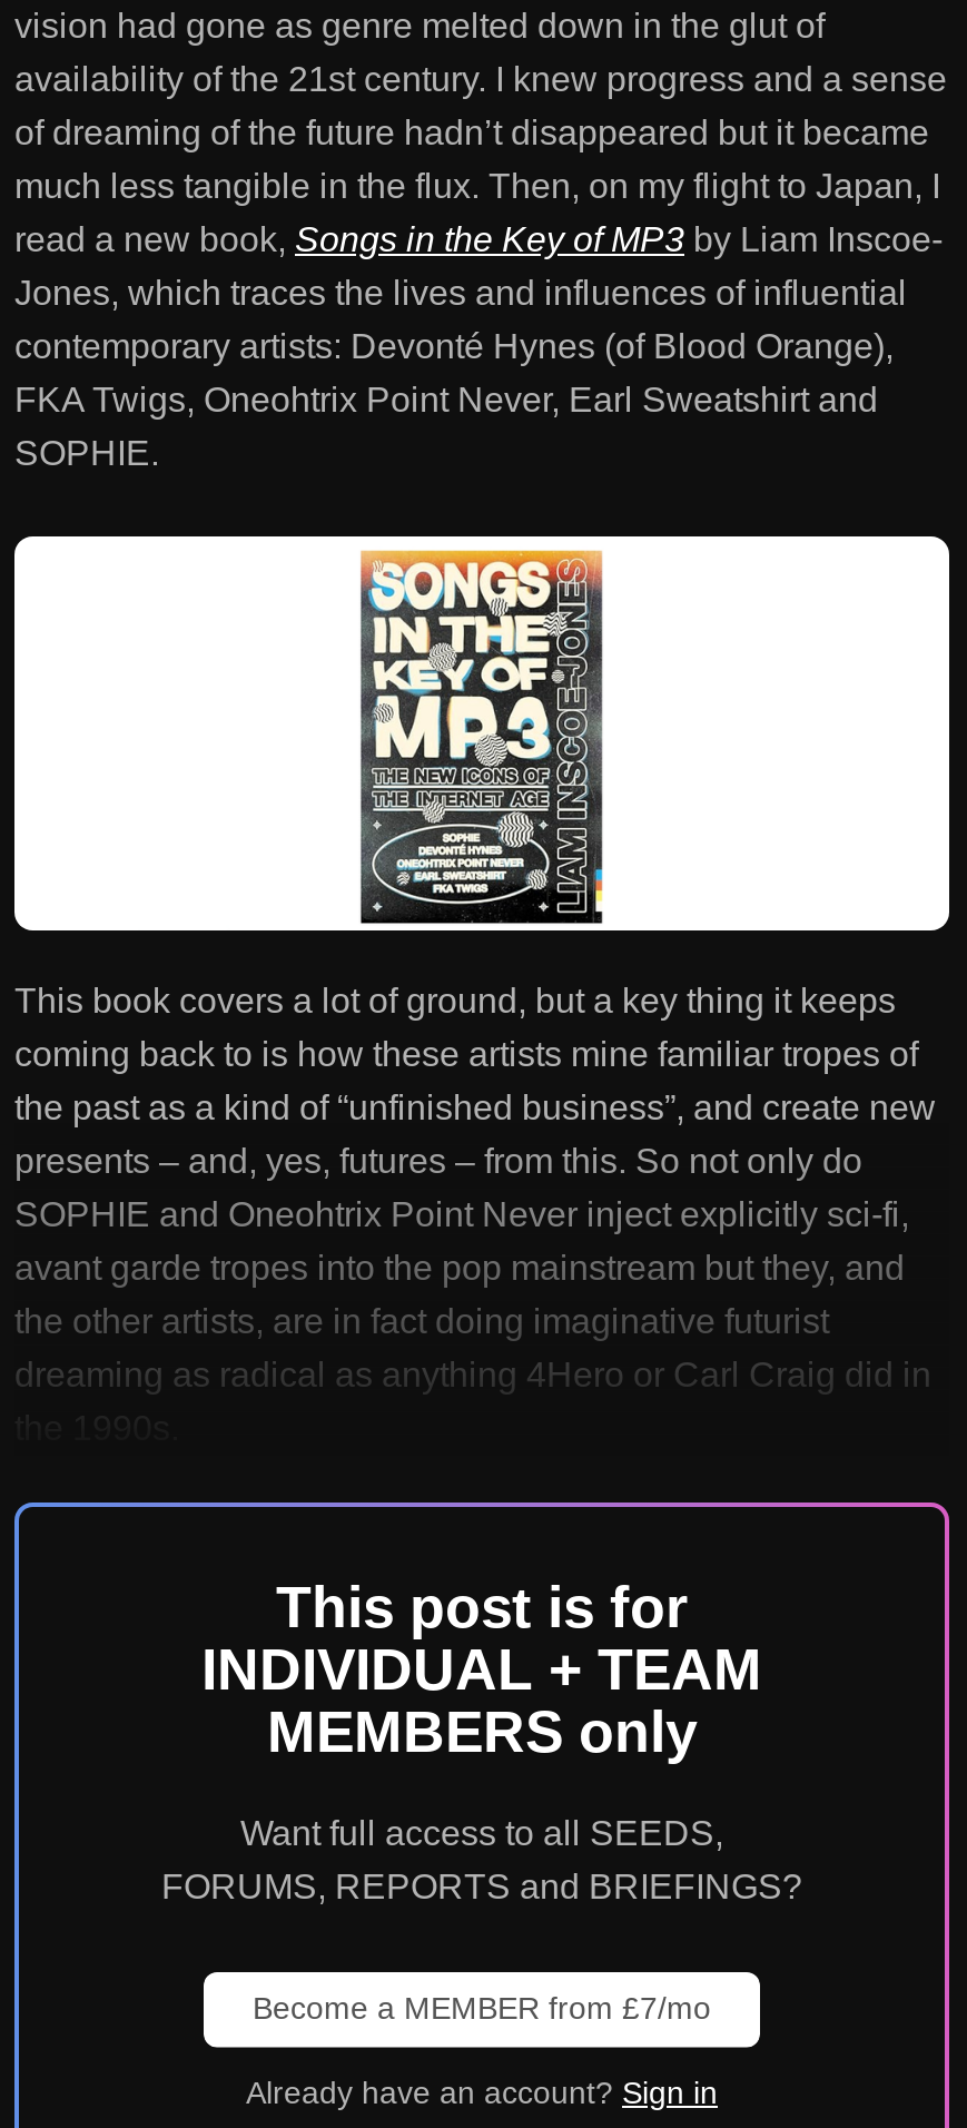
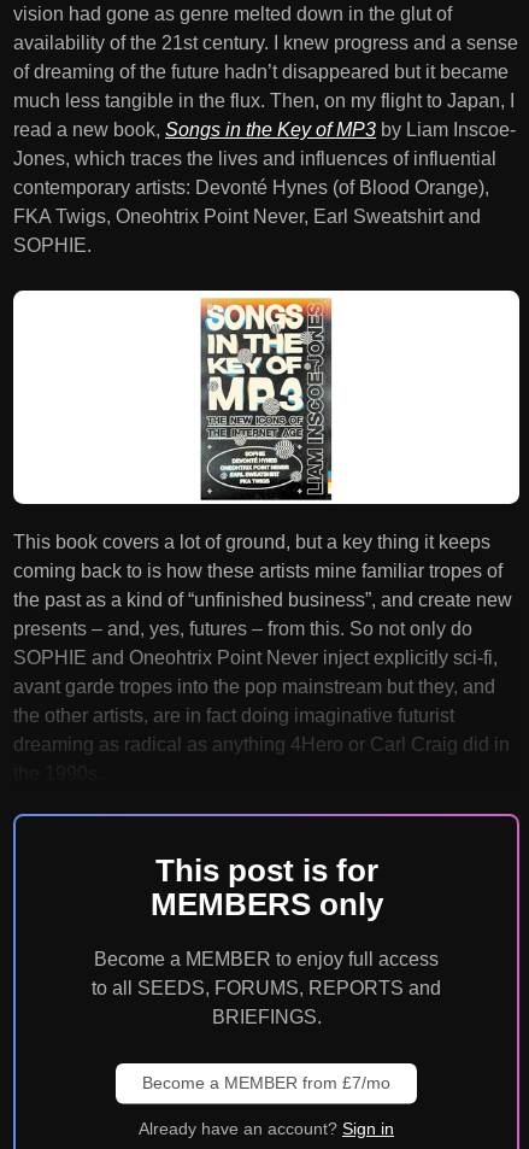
- INDIVIDUAL + TEAM

moved up: MEMBERS only

- Want full access to all SEEDS,
- FORUMS, REPORTS and BRIEFINGS?
+ Become a MEMBER to enjoy full access
+ to all SEEDS, FORUMS, REPORTS and
+ BRIEFINGS.
